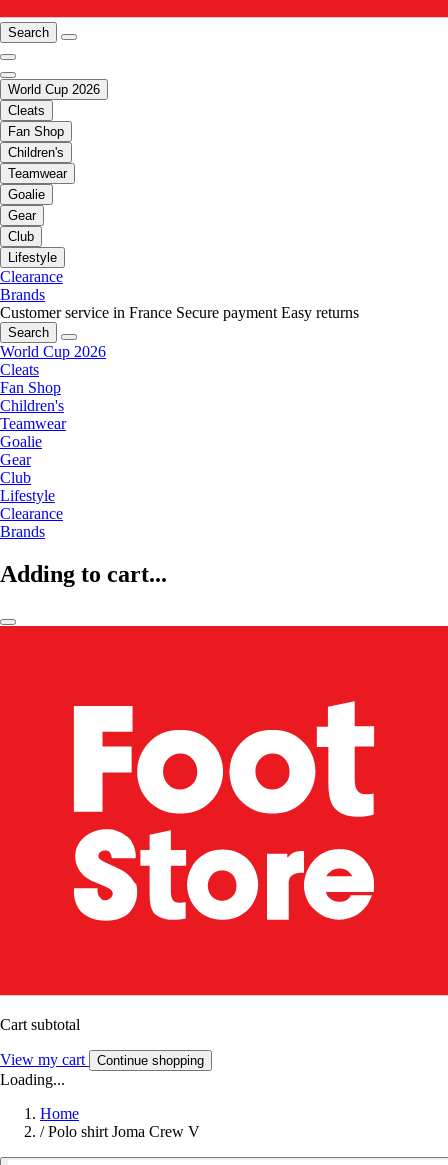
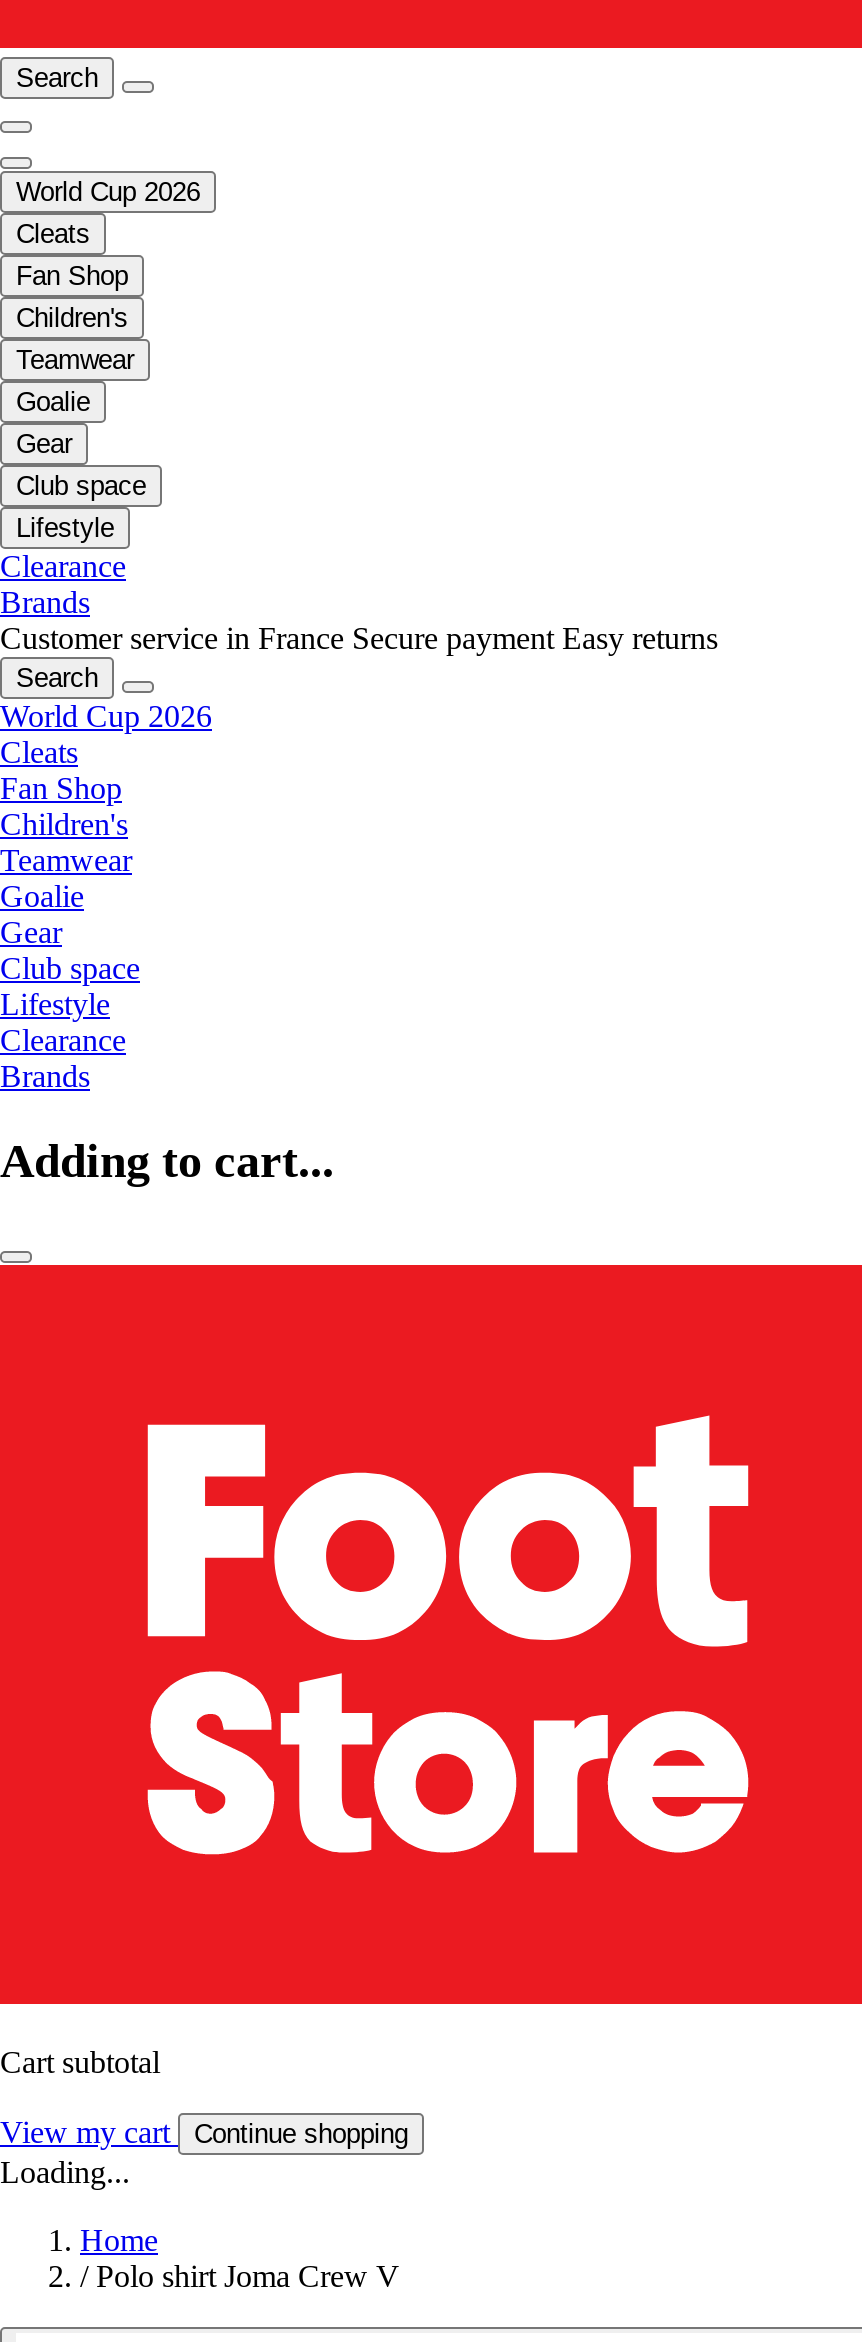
- Club
+ Club space

- Club
+ Club space
